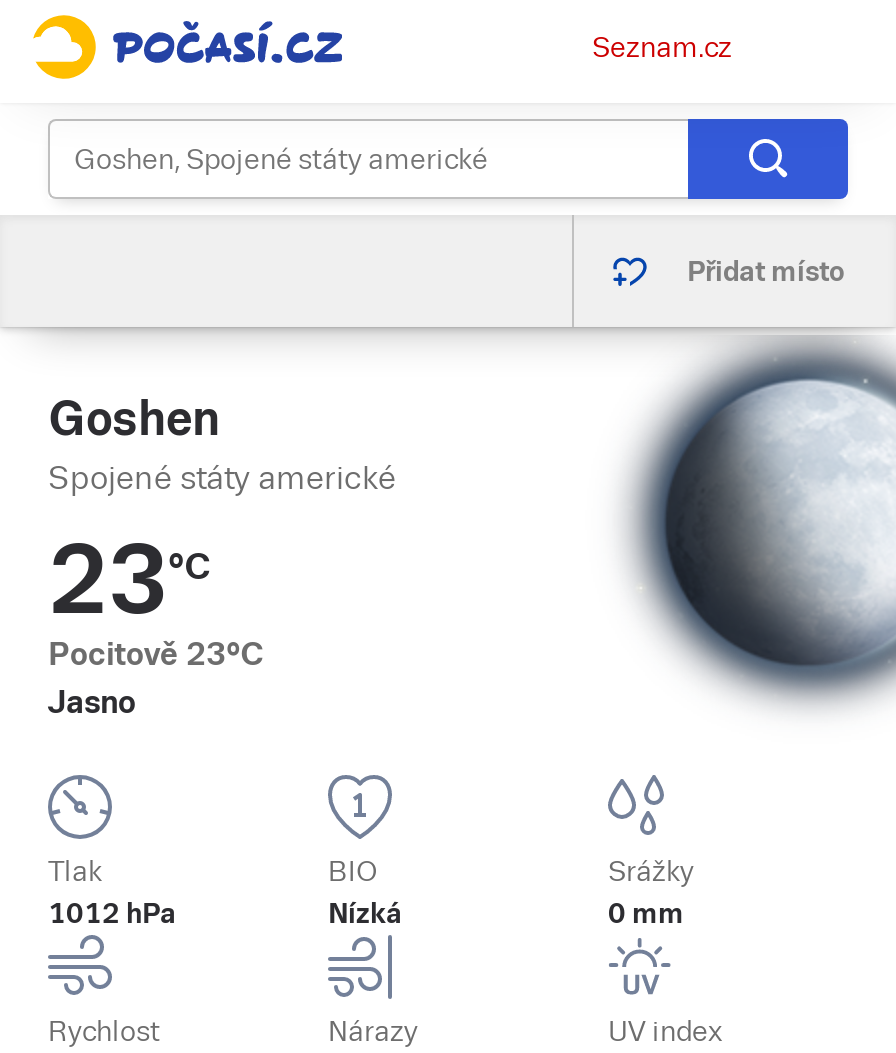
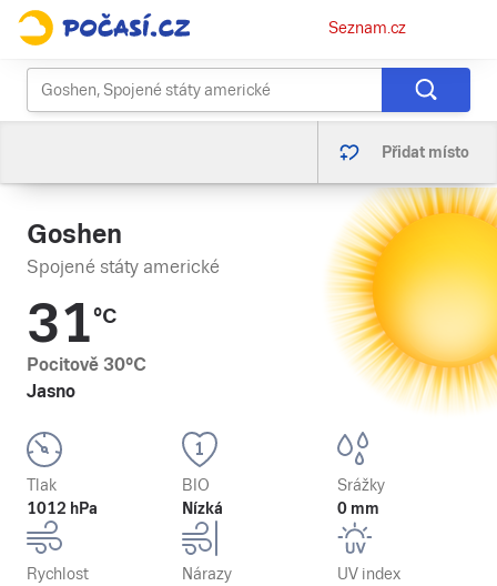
- [image]
+ [image]

- 23°C
+ 31°C

- Pocitově 23°C
+ Pocitově 30°C
